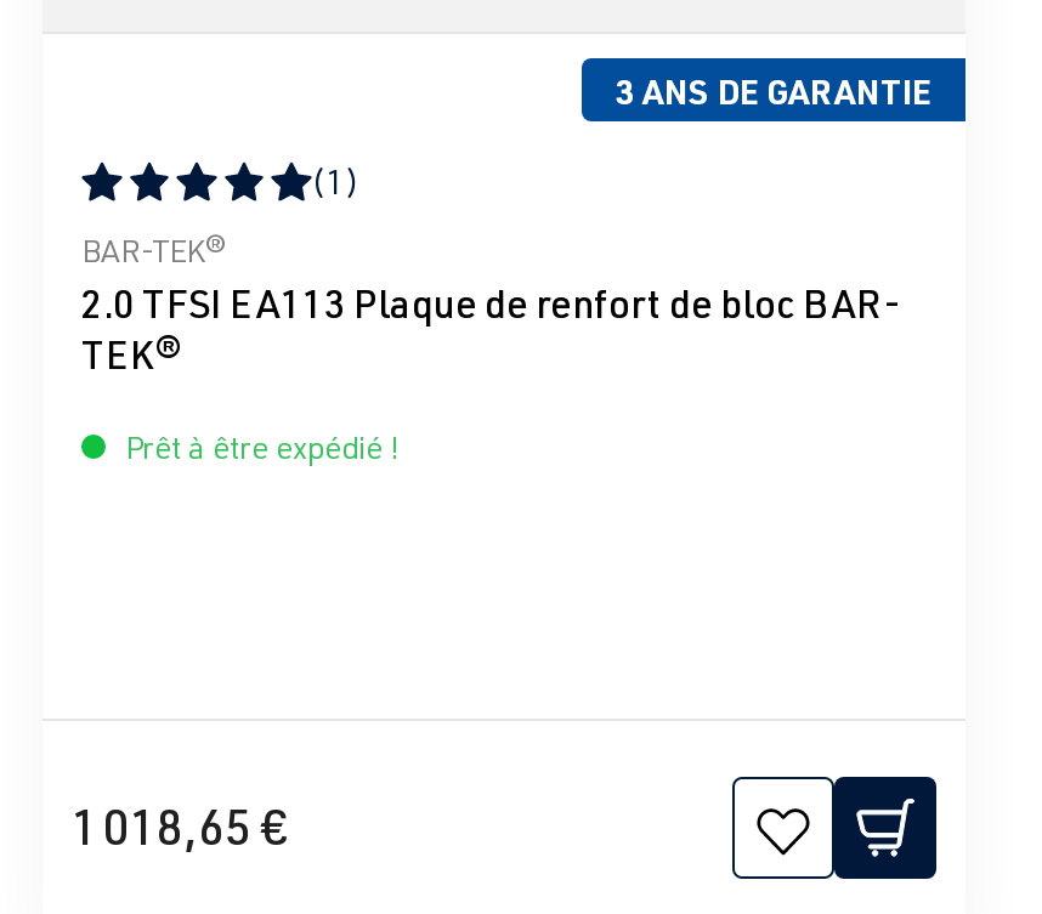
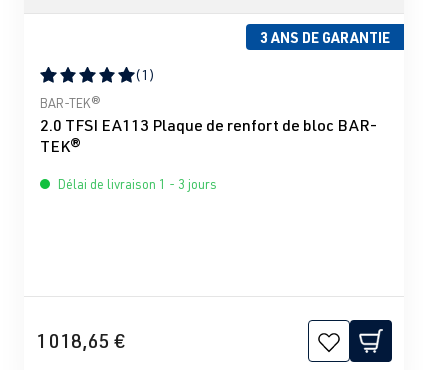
- Prêt à être expédié !
+ Délai de livraison 1 - 3 jours
